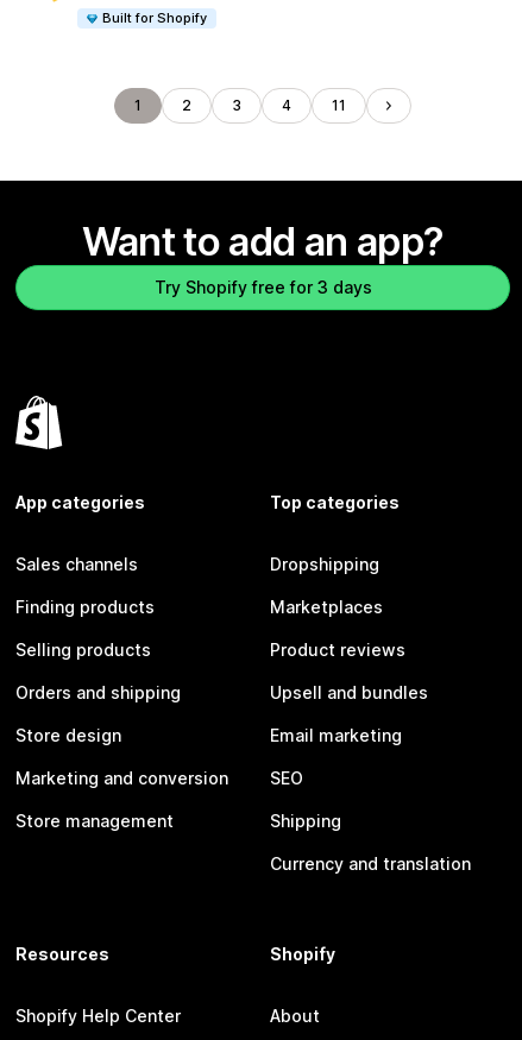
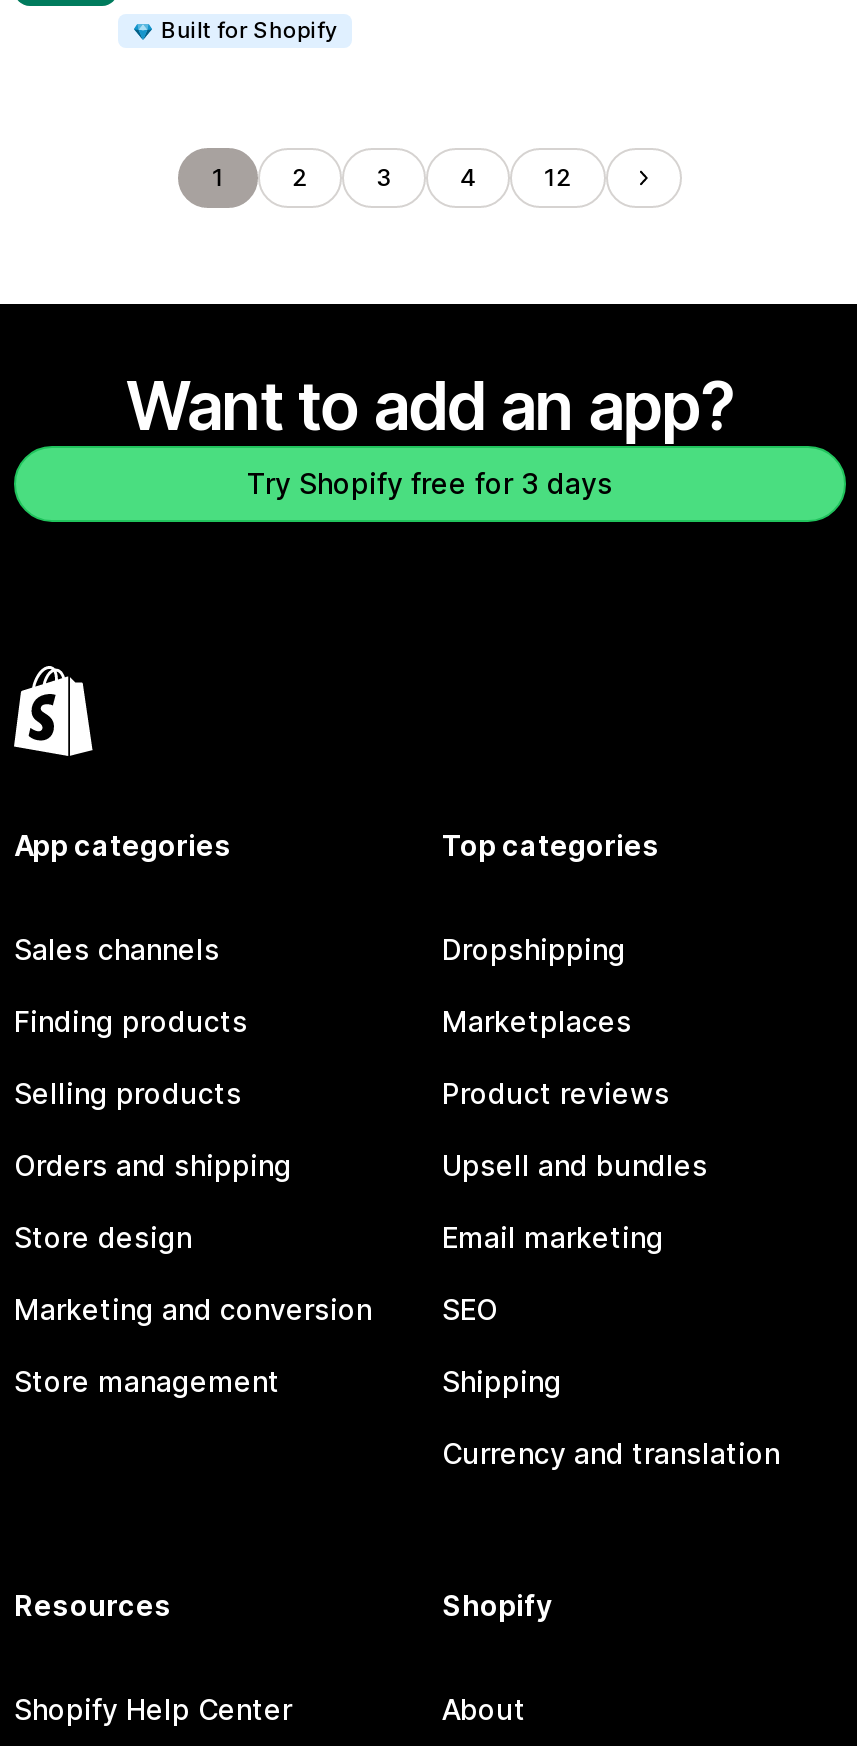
- 11
+ 12
